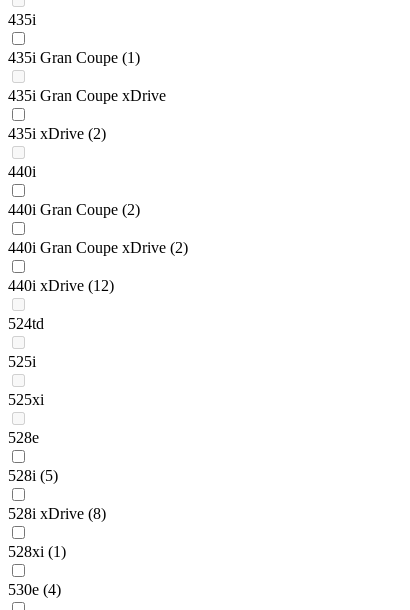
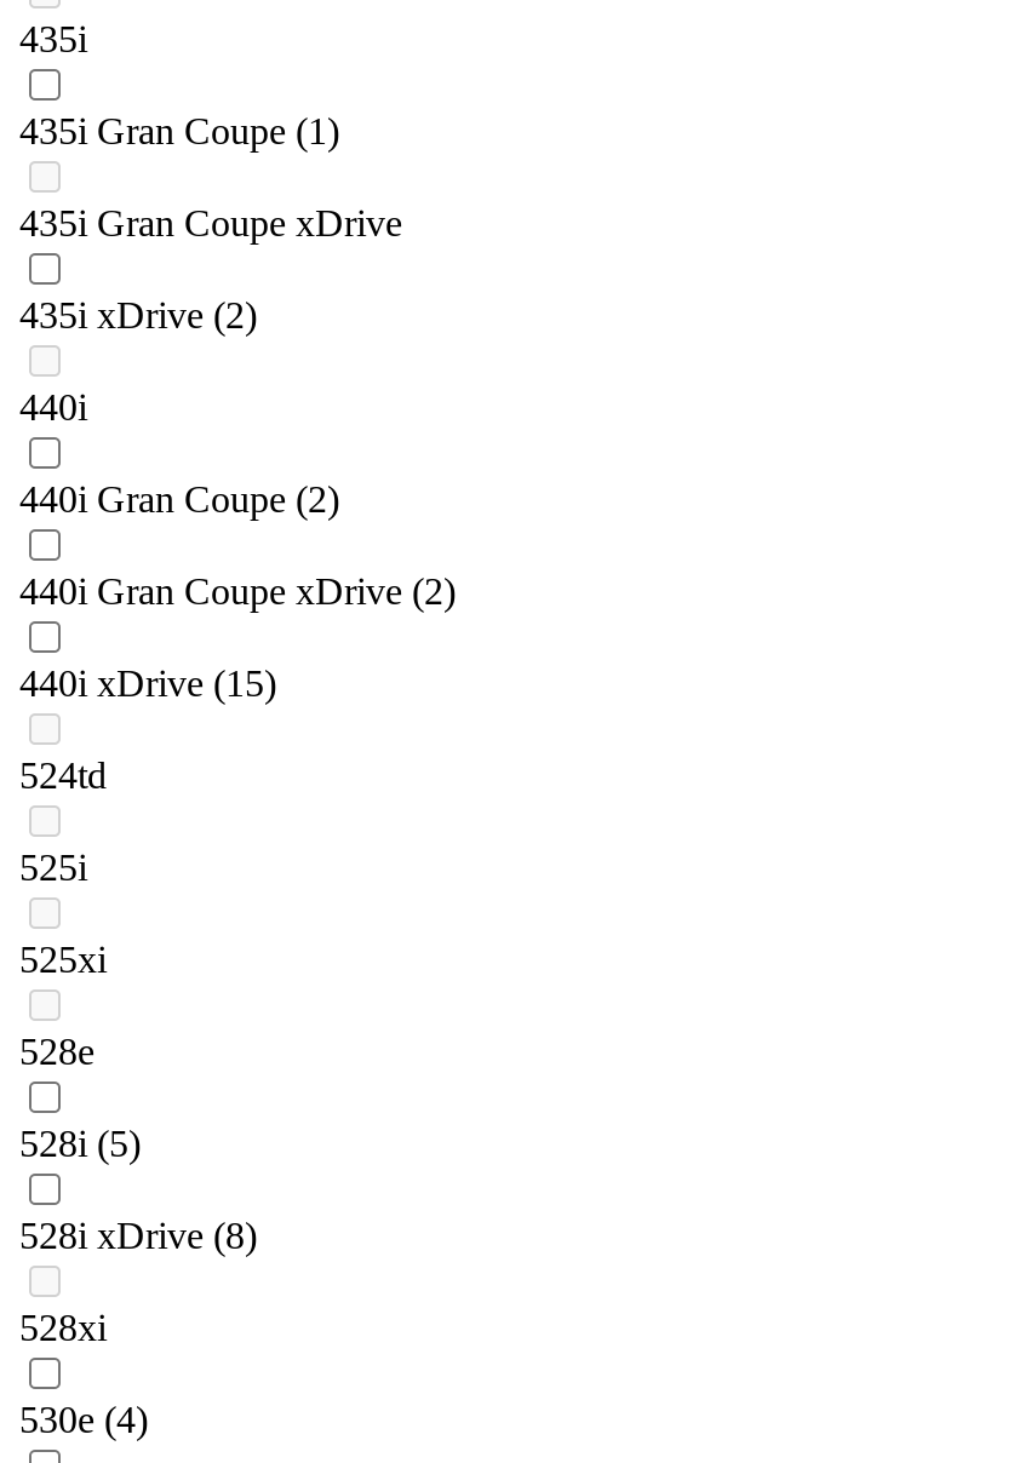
- 440i xDrive (12)
+ 440i xDrive (15)

- 528xi (1)
+ 528xi
